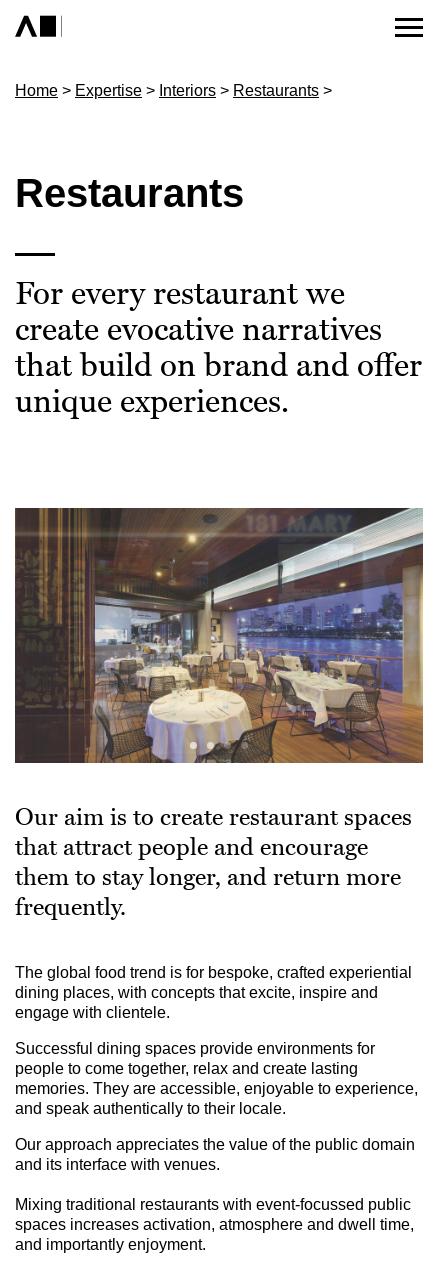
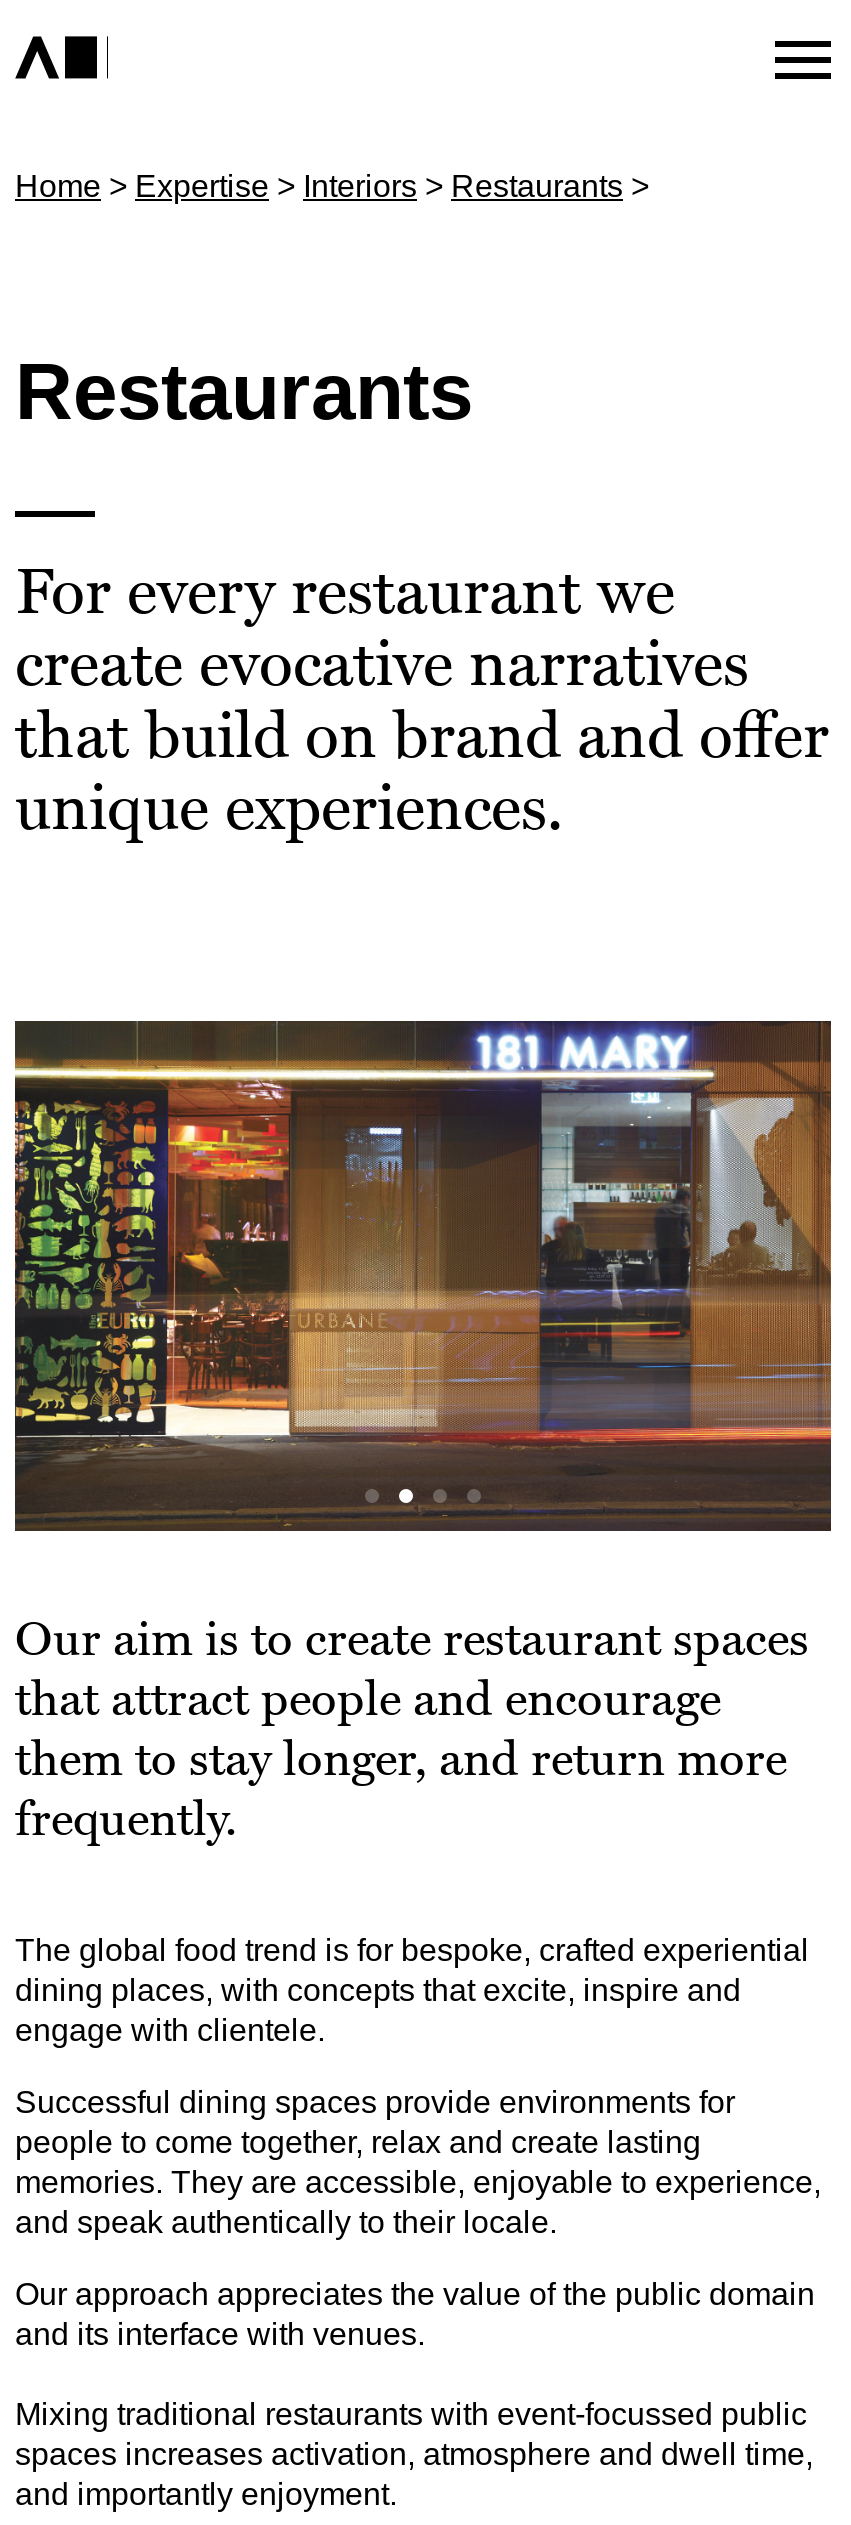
- [image]
+ [image]
